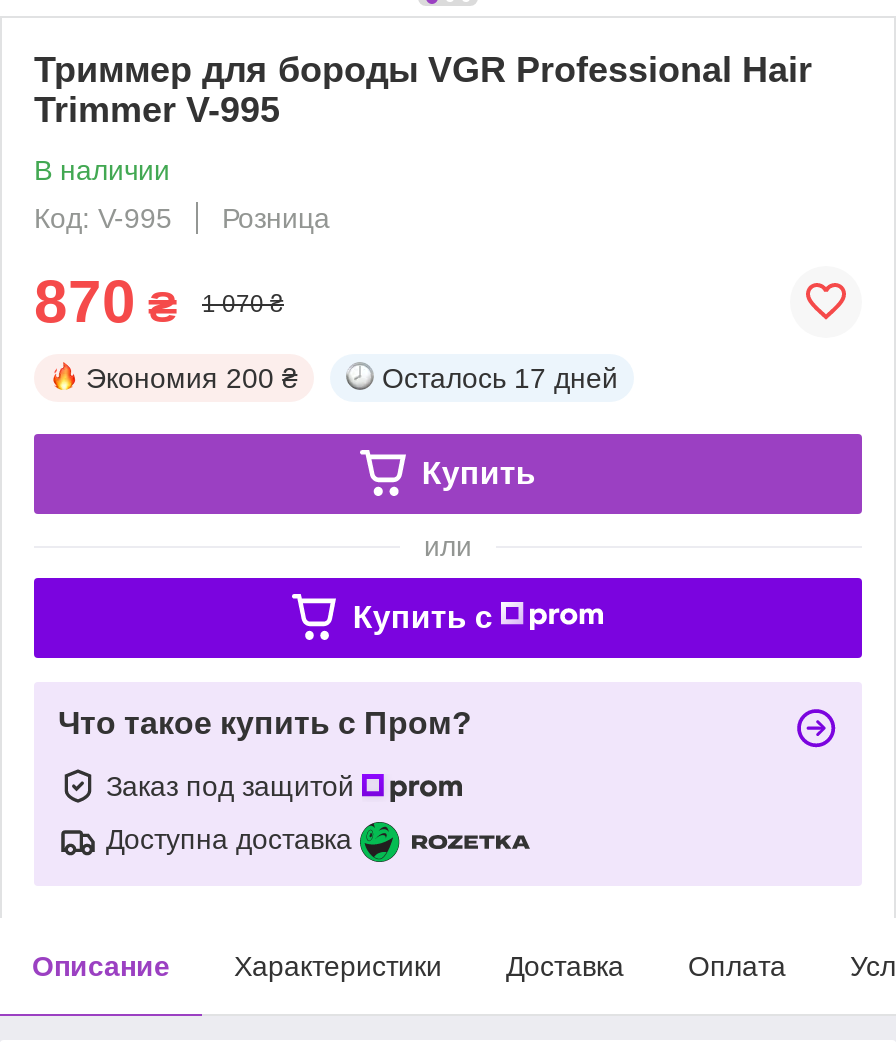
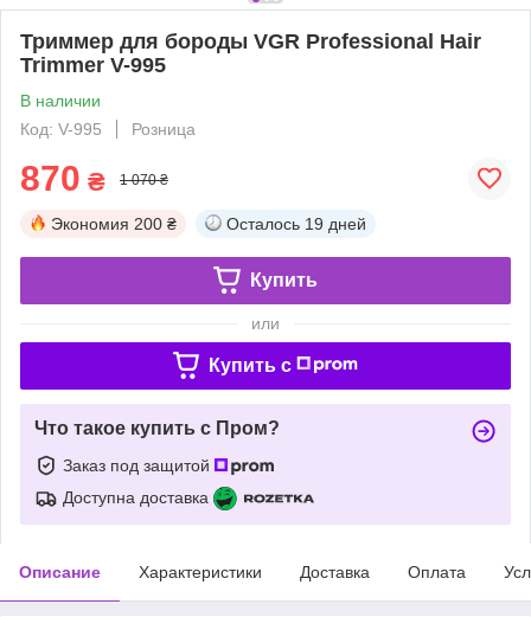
- Осталось 17 дней
+ Осталось 19 дней
